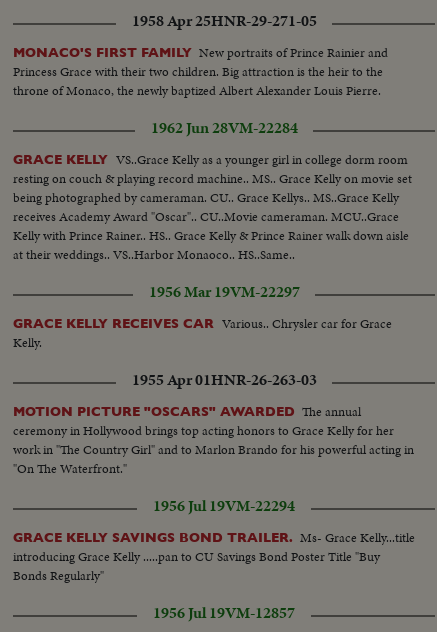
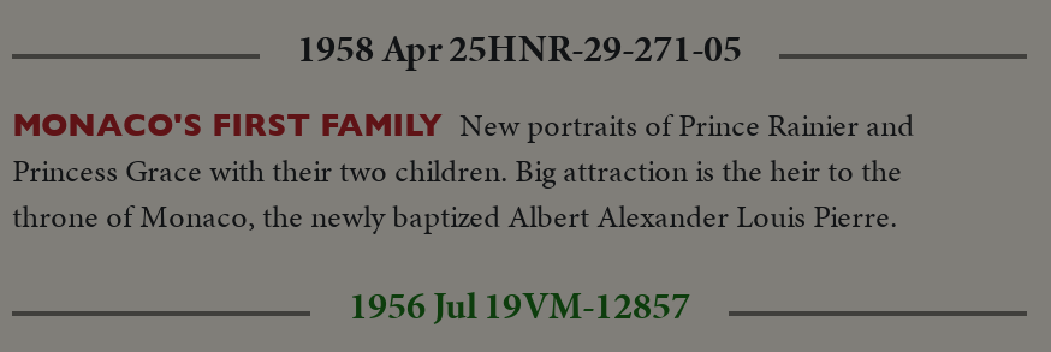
- 1962 Jun 28VM-22284
- GRACE KELLY VS..Grace Kelly as a younger girl in college dorm room
- resting on couch & playing record machine.. MS.. Grace Kelly on movie set
- being photographed by cameraman. CU.. Grace Kellys.. MS..Grace Kelly
- receives Academy Award "Oscar".. CU..Movie cameraman. MCU..Grace
- Kelly with Prince Rainer.. HS.. Grace Kelly & Prince Rainer walk down aisle
- at their weddings.. VS..Harbor Monaoco.. HS..Same..
- 1956 Mar 19VM-22297
- GRACE KELLY RECEIVES CAR Various.. Chrysler car for Grace
- Kelly.
- 1955 Apr 01HNR-26-263-03
- MOTION PICTURE "OSCARS" AWARDED The annual
- ceremony in Hollywood brings top acting honors to Grace Kelly for her
- work in "The Country Girl" and to Marlon Brando for his powerful acting in
- "On The Waterfront."
- 1956 Jul 19VM-22294
- GRACE KELLY SAVINGS BOND TRAILER. Ms- Grace Kelly...title
- introducing Grace Kelly .....pan to CU Savings Bond Poster Title "Buy
- Bonds Regularly"
